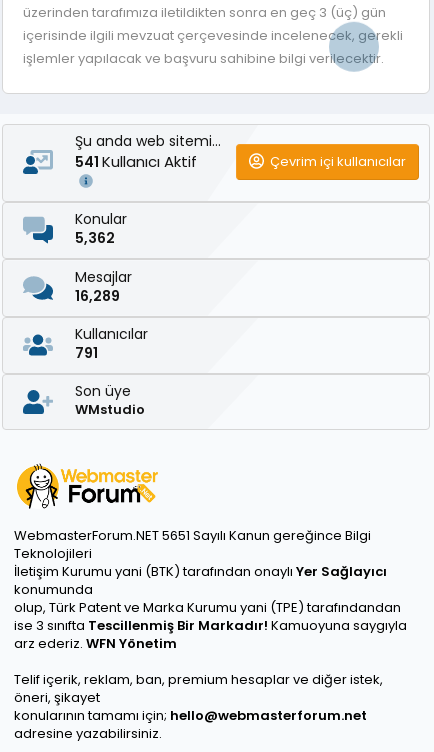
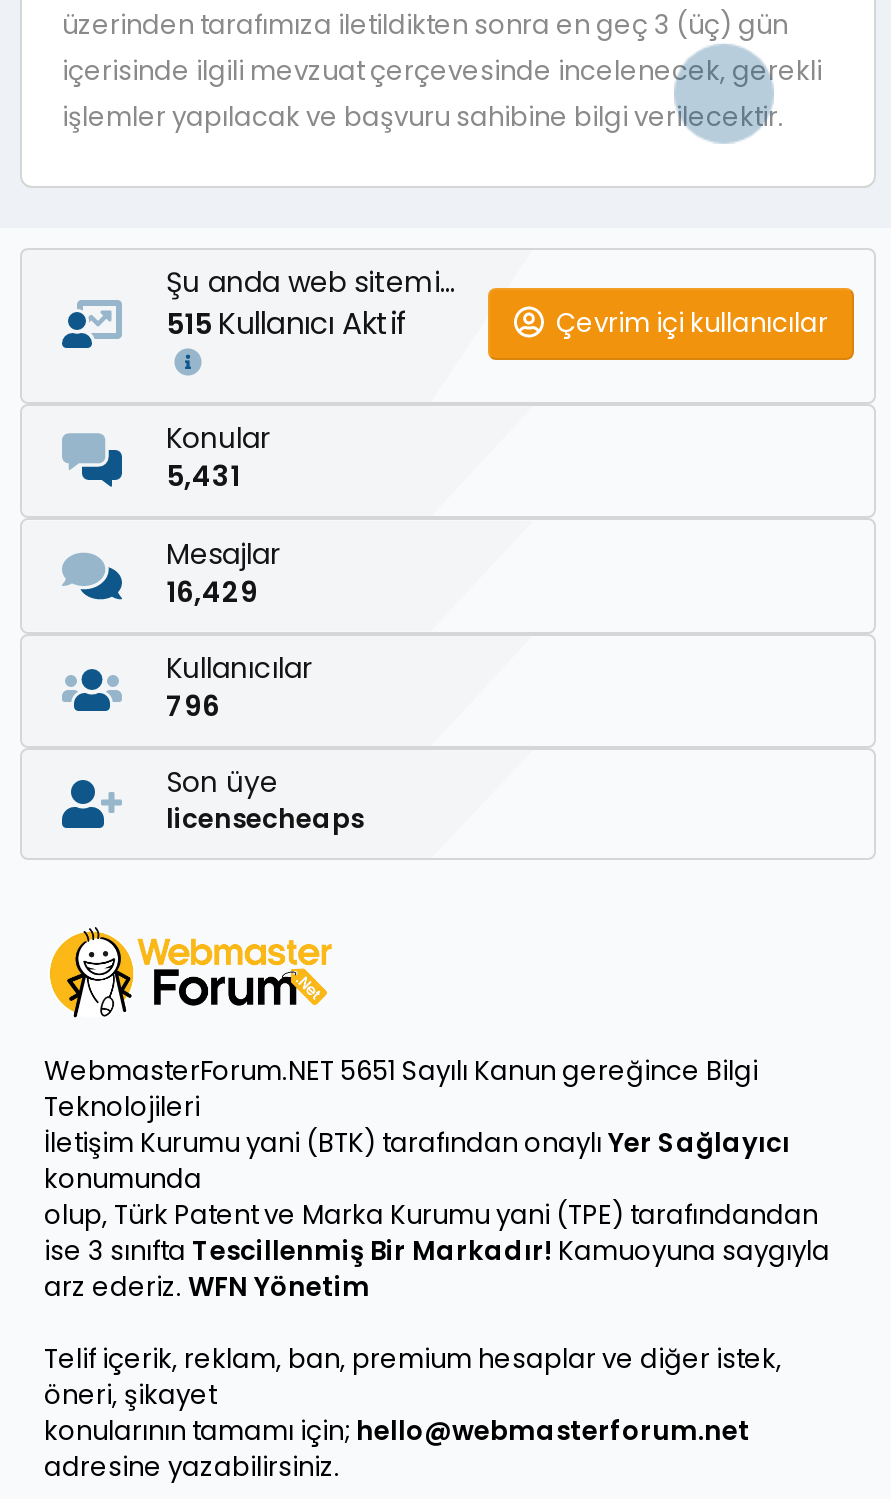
- 541 Kullanıcı Aktif
+ 515 Kullanıcı Aktif

- 5,362
+ 5,431

- 16,289
+ 16,429

- 791
+ 796

- WMstudio
+ licensecheaps
